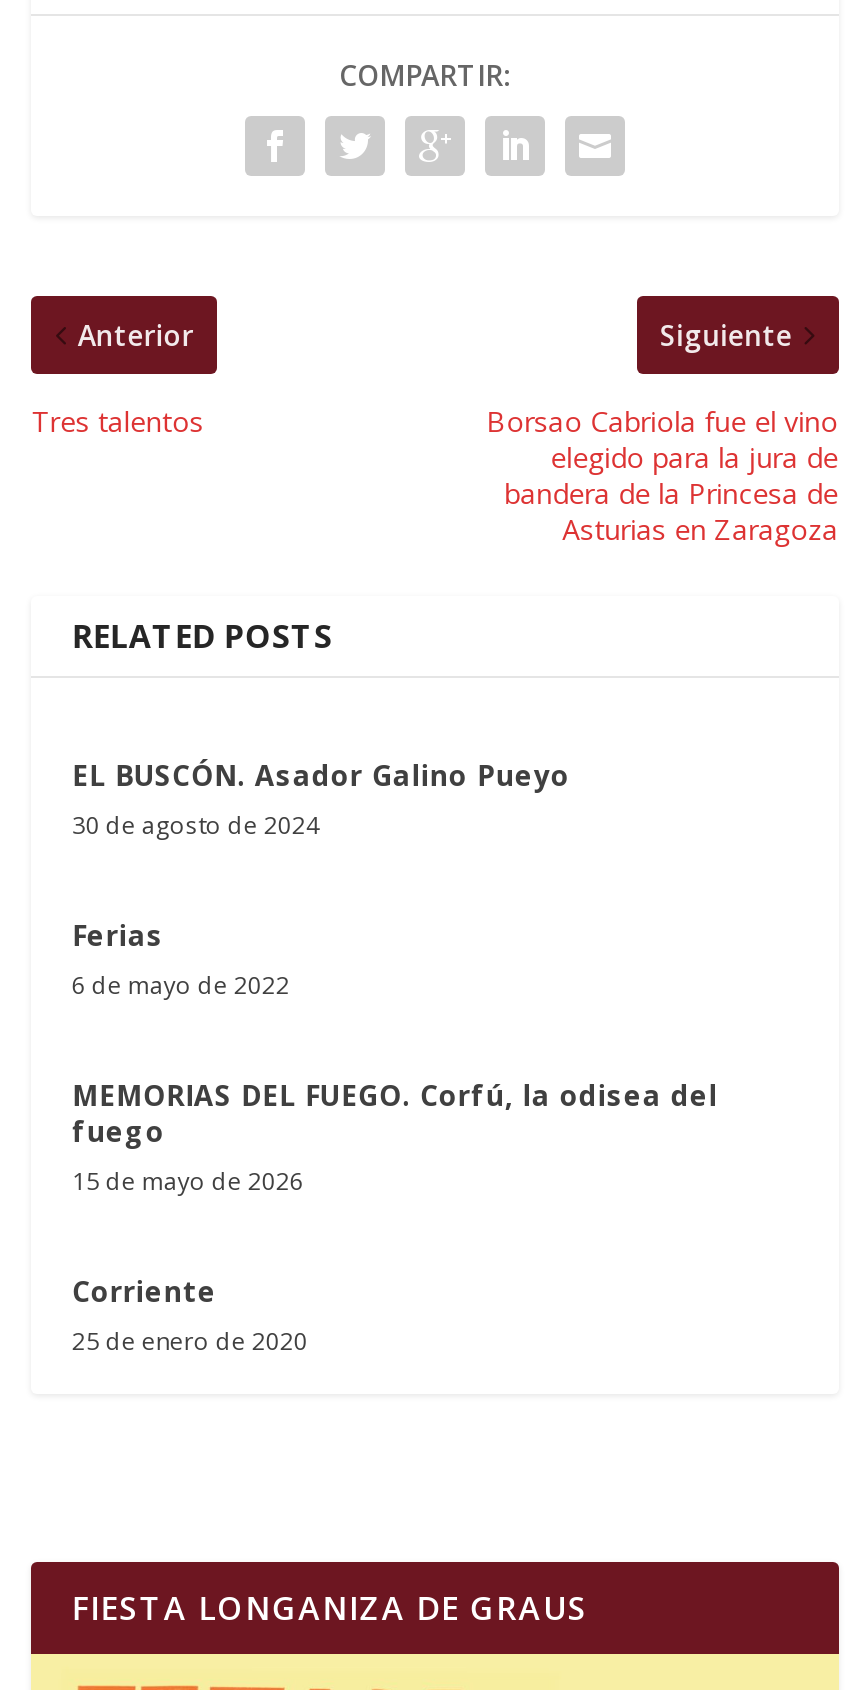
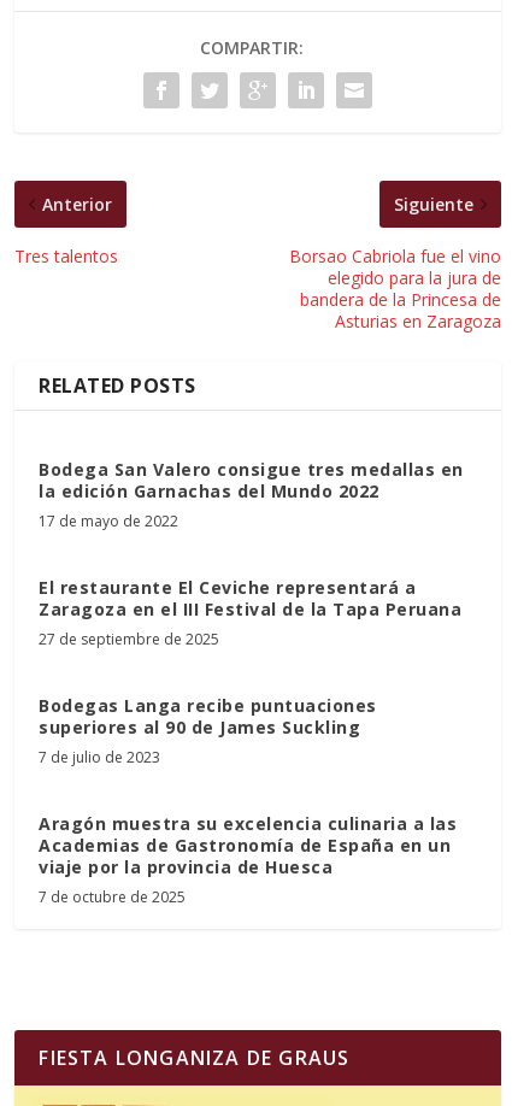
- EL BUSCÓN. Asador Galino Pueyo
- 30 de agosto de 2024
+ Bodega San Valero consigue tres medallas en
+ la edición Garnachas del Mundo 2022
+ 17 de mayo de 2022

- Ferias
- 6 de mayo de 2022
+ El restaurante El Ceviche representará a
+ Zaragoza en el III Festival de la Tapa Peruana
+ 27 de septiembre de 2025

- MEMORIAS DEL FUEGO. Corfú, la odisea del
- fuego
- 15 de mayo de 2026
+ Bodegas Langa recibe puntuaciones
+ superiores al 90 de James Suckling
+ 7 de julio de 2023

- Corriente
- 25 de enero de 2020
+ Aragón muestra su excelencia culinaria a las
+ Academias de Gastronomía de España en un
+ viaje por la provincia de Huesca
+ 7 de octubre de 2025
